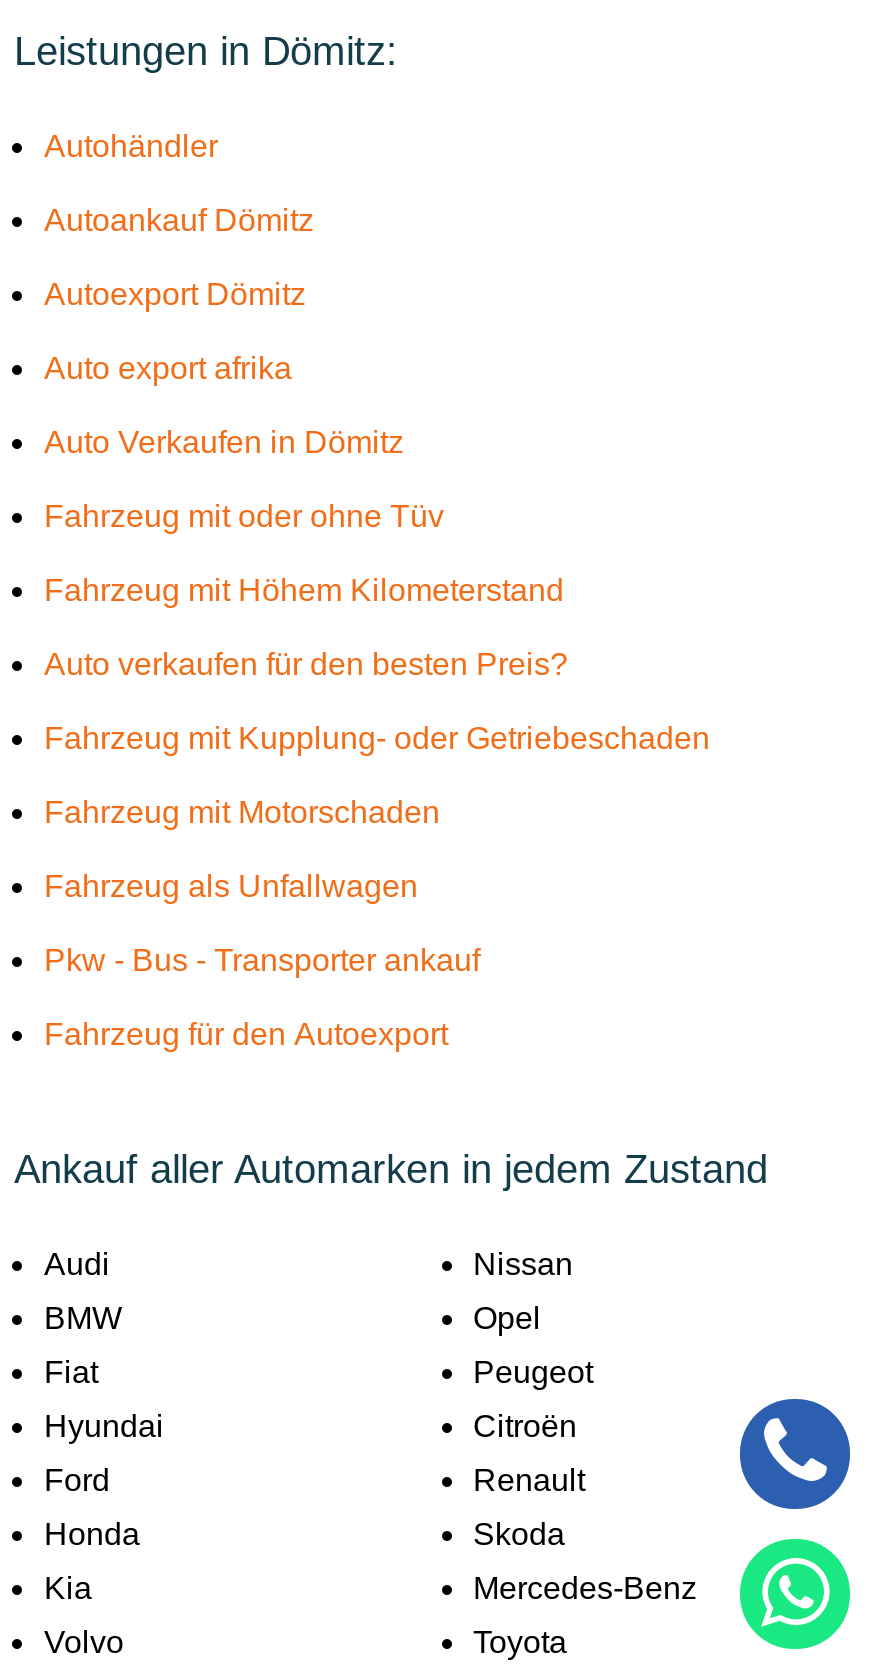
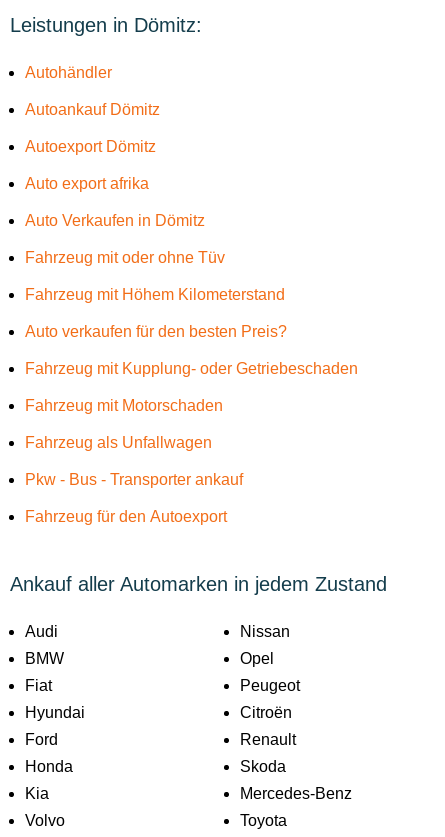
- [image]

- [image]
